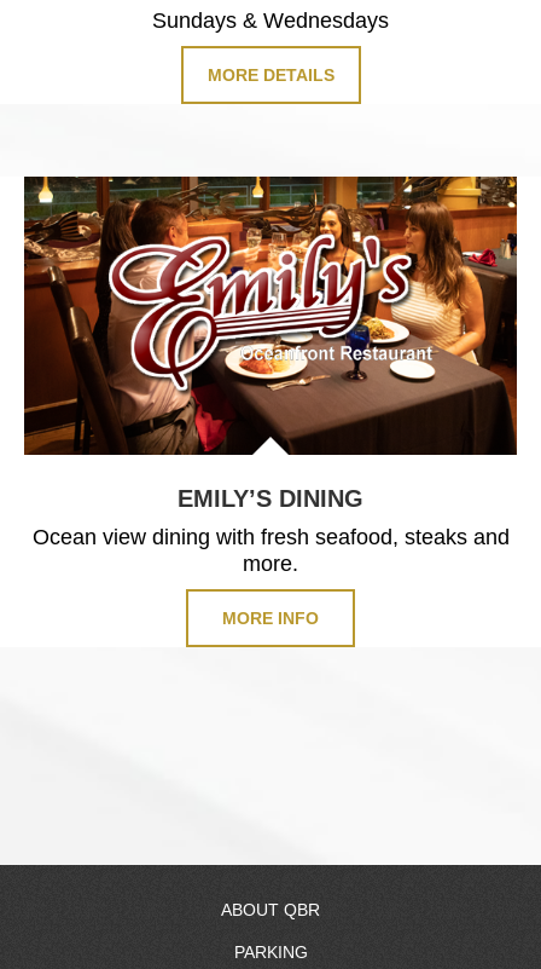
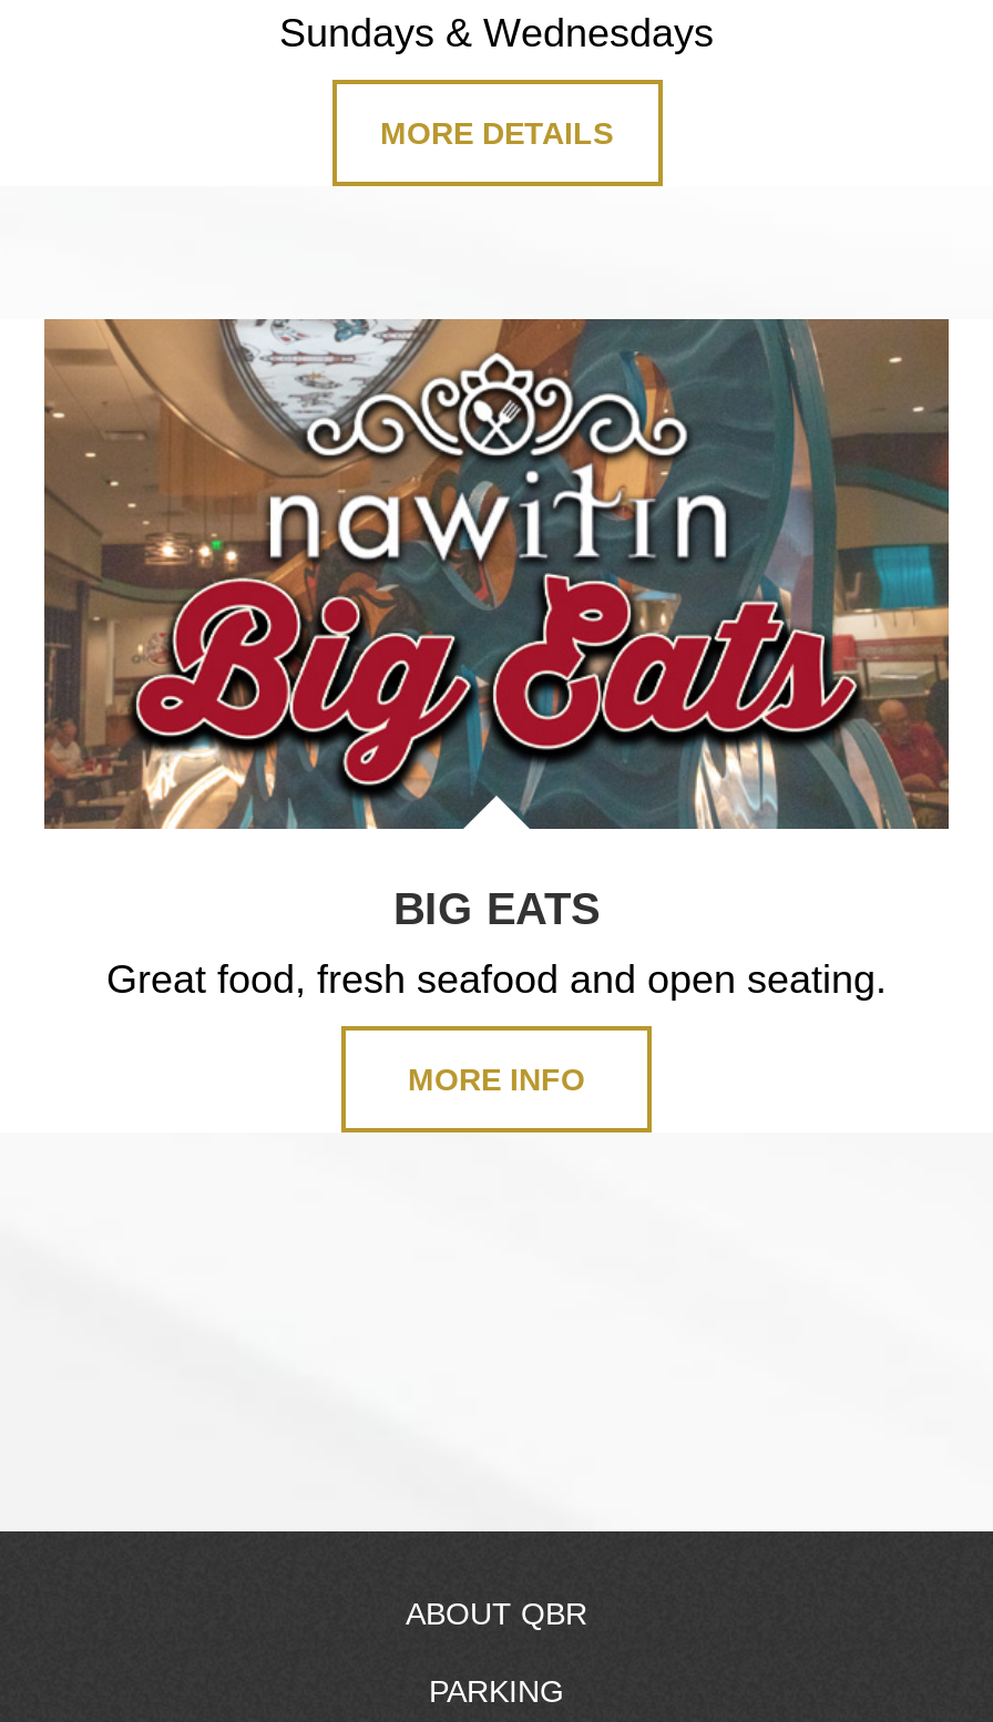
- [image]
- EMILY’S DINING
+ [image]
+ BIG EATS

- Ocean view dining with fresh seafood, steaks and
- more.
+ Great food, fresh seafood and open seating.
